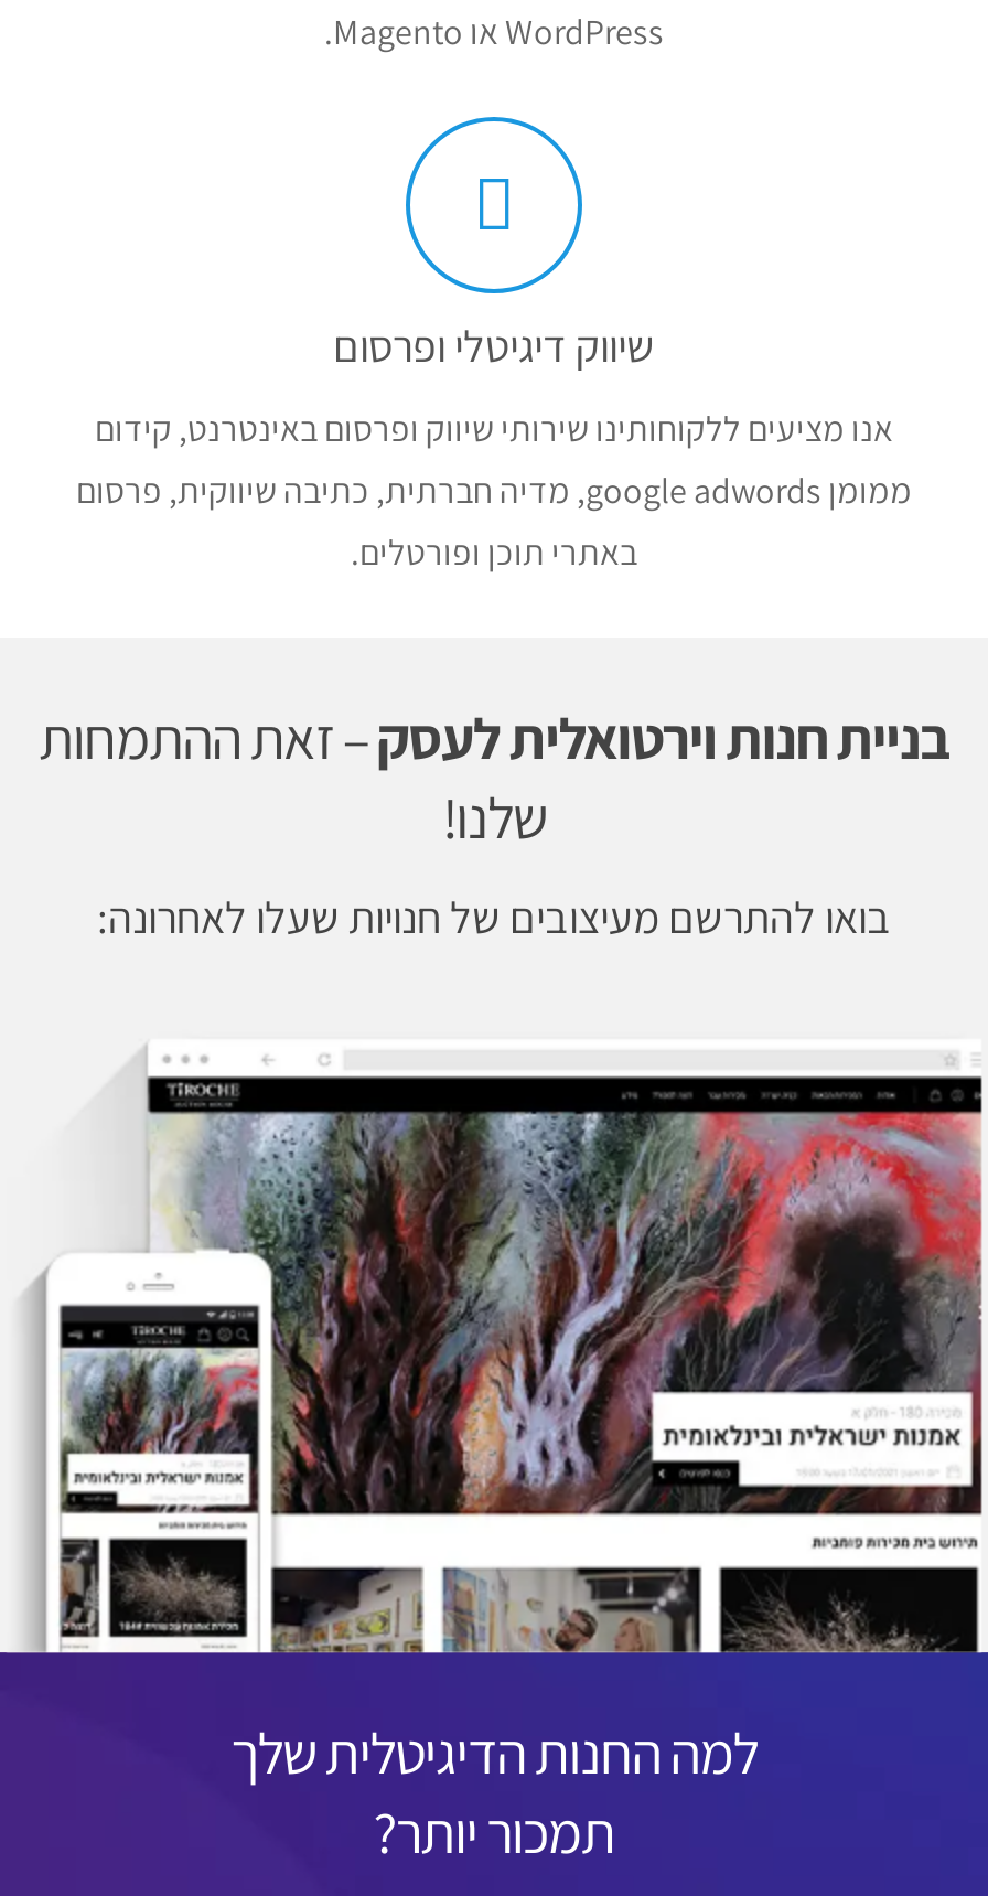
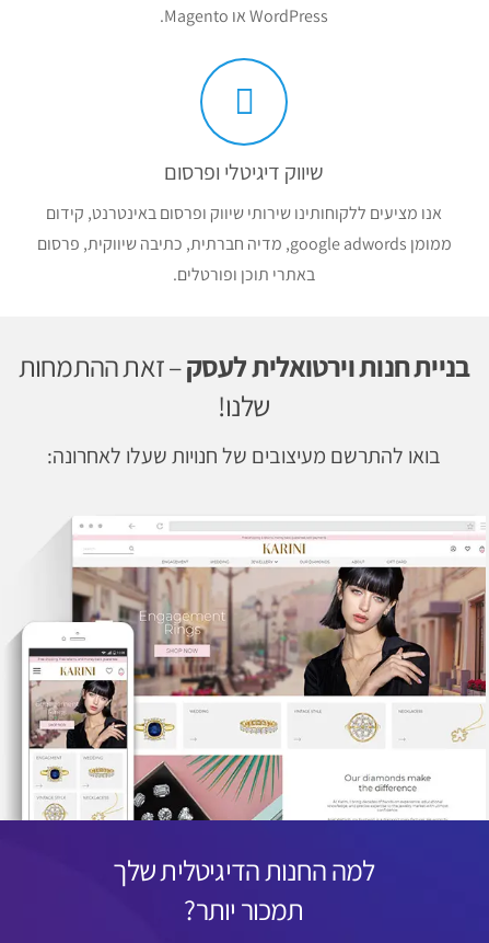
- [image]
+ [image]
